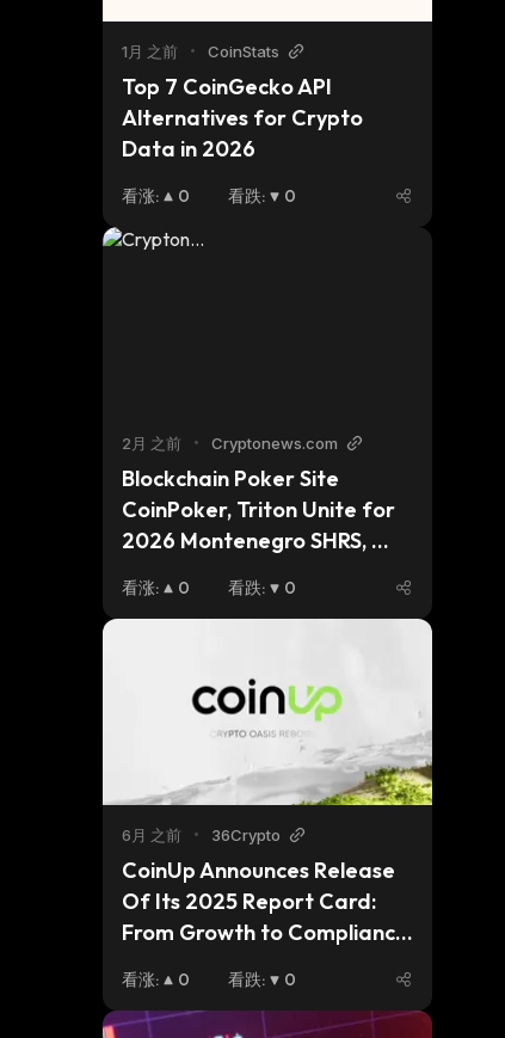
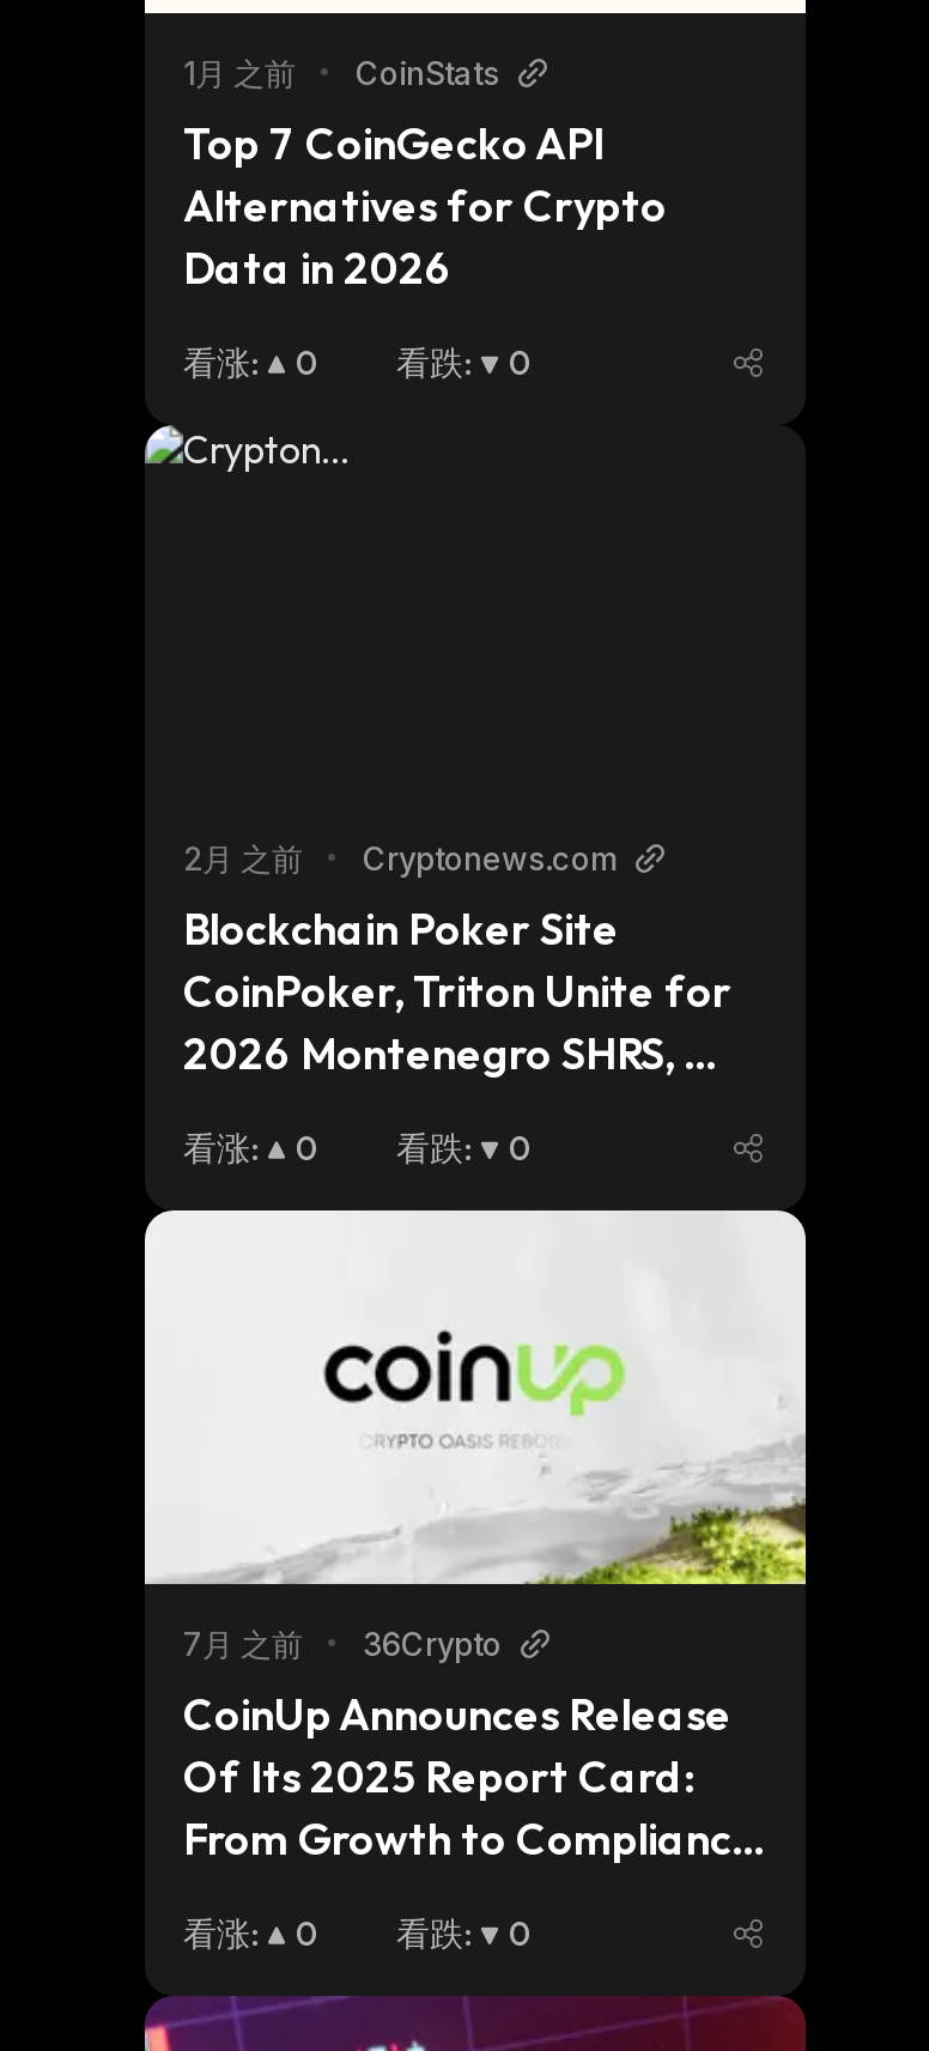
- 6月 之前
+ 7月 之前
